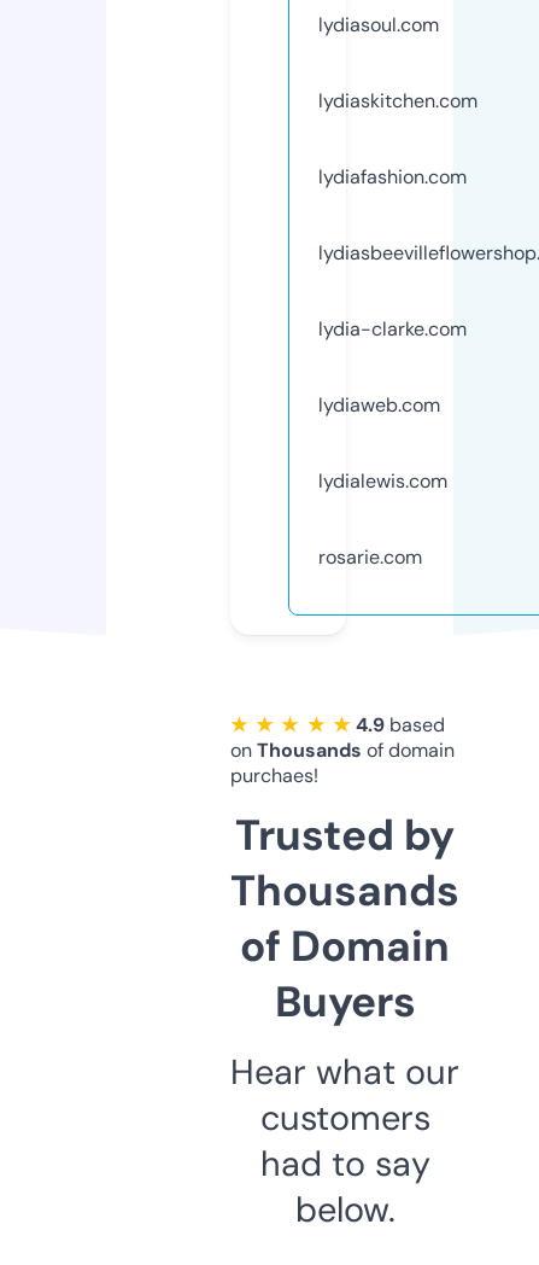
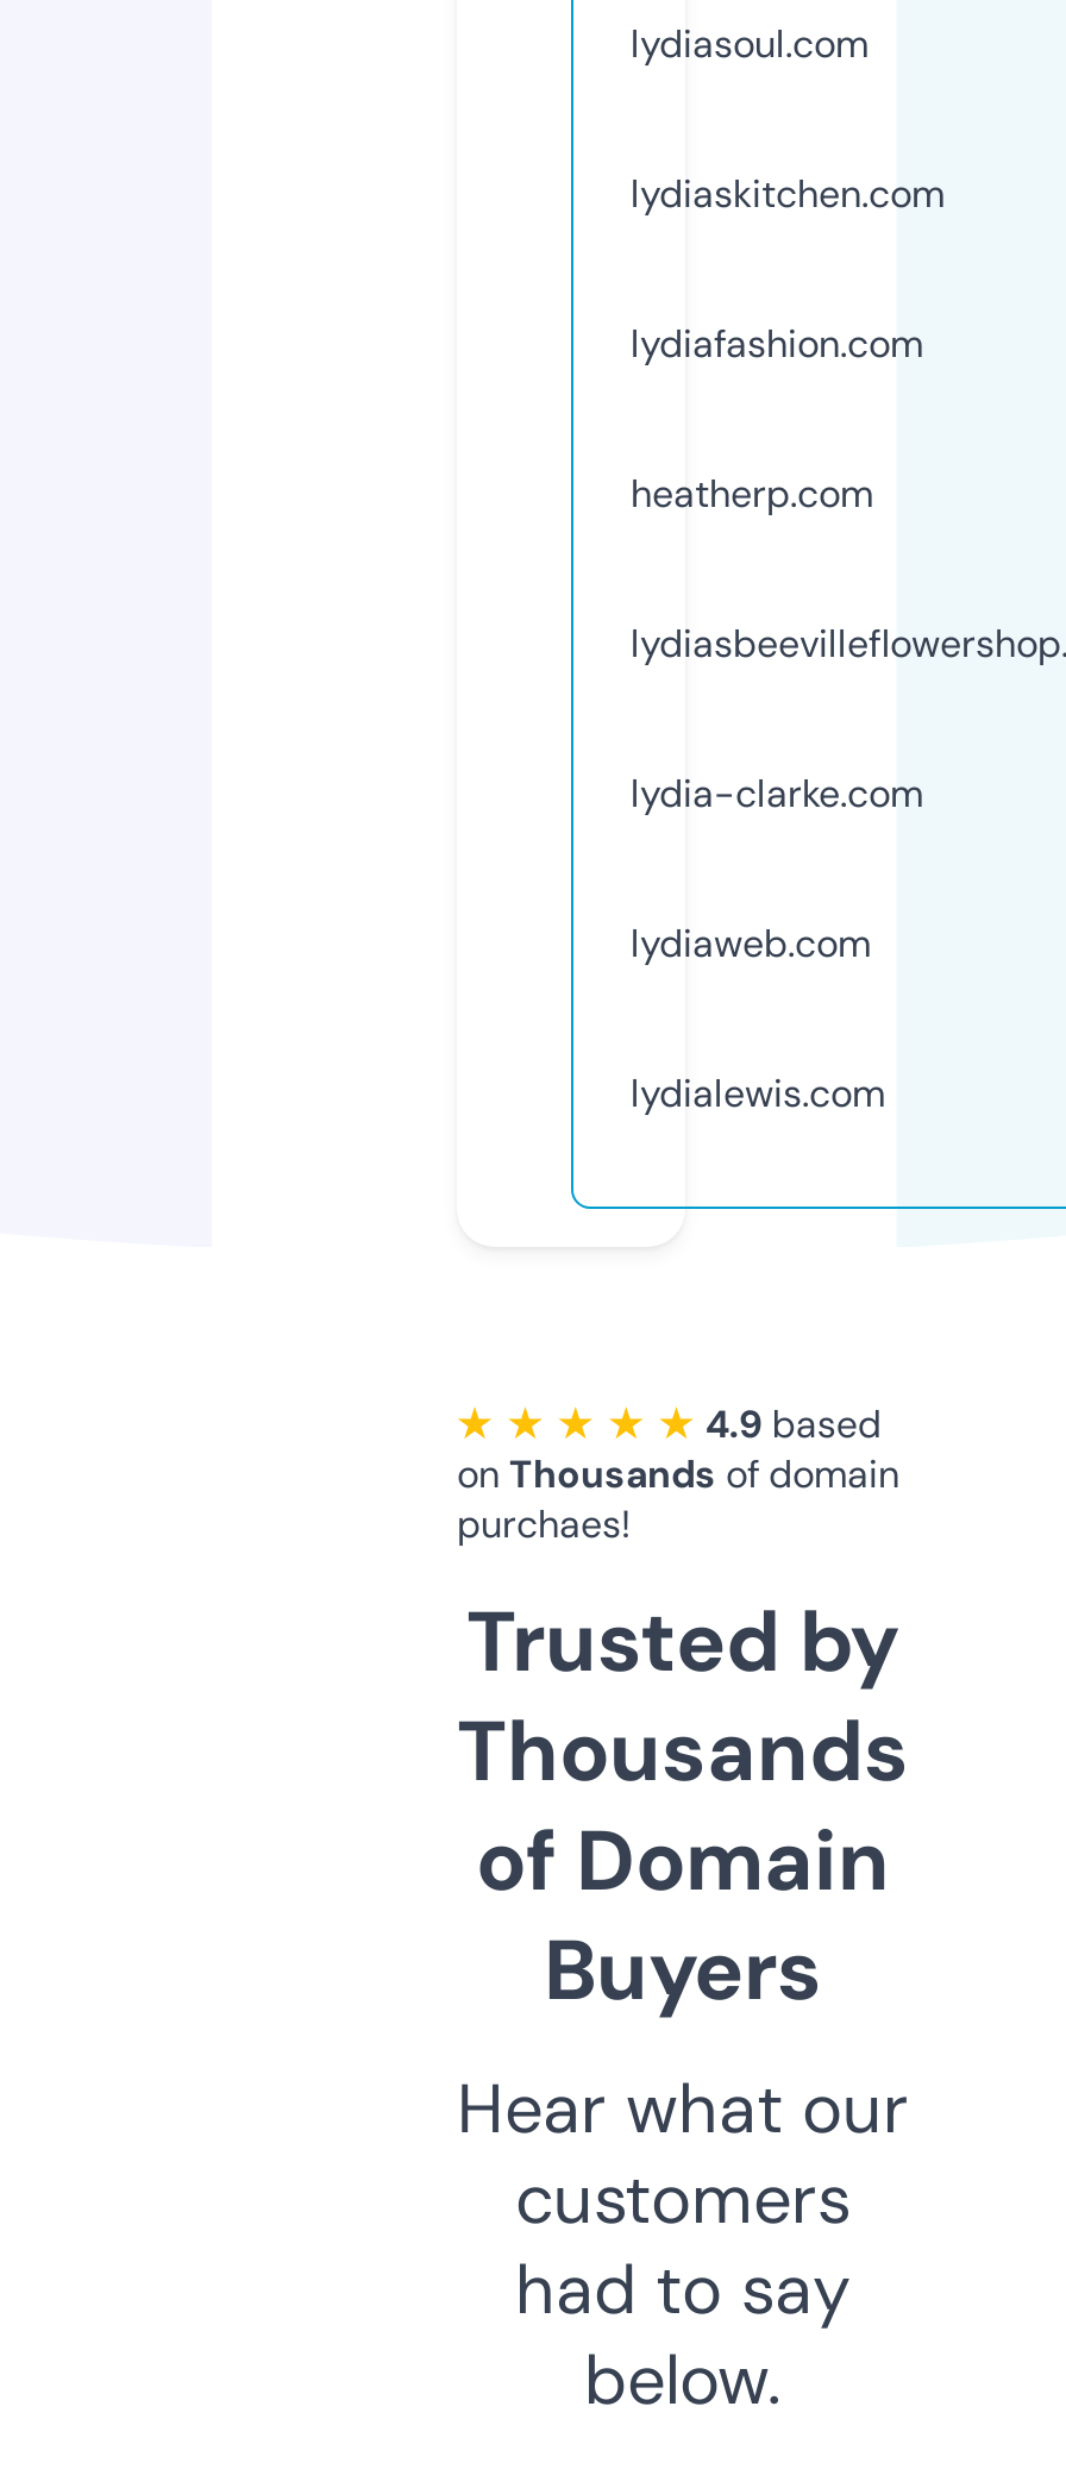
+ heatherp.com

moved down: lydia-clarke.com | lydiaweb.com | lydialewis.com

- rosarie.com
